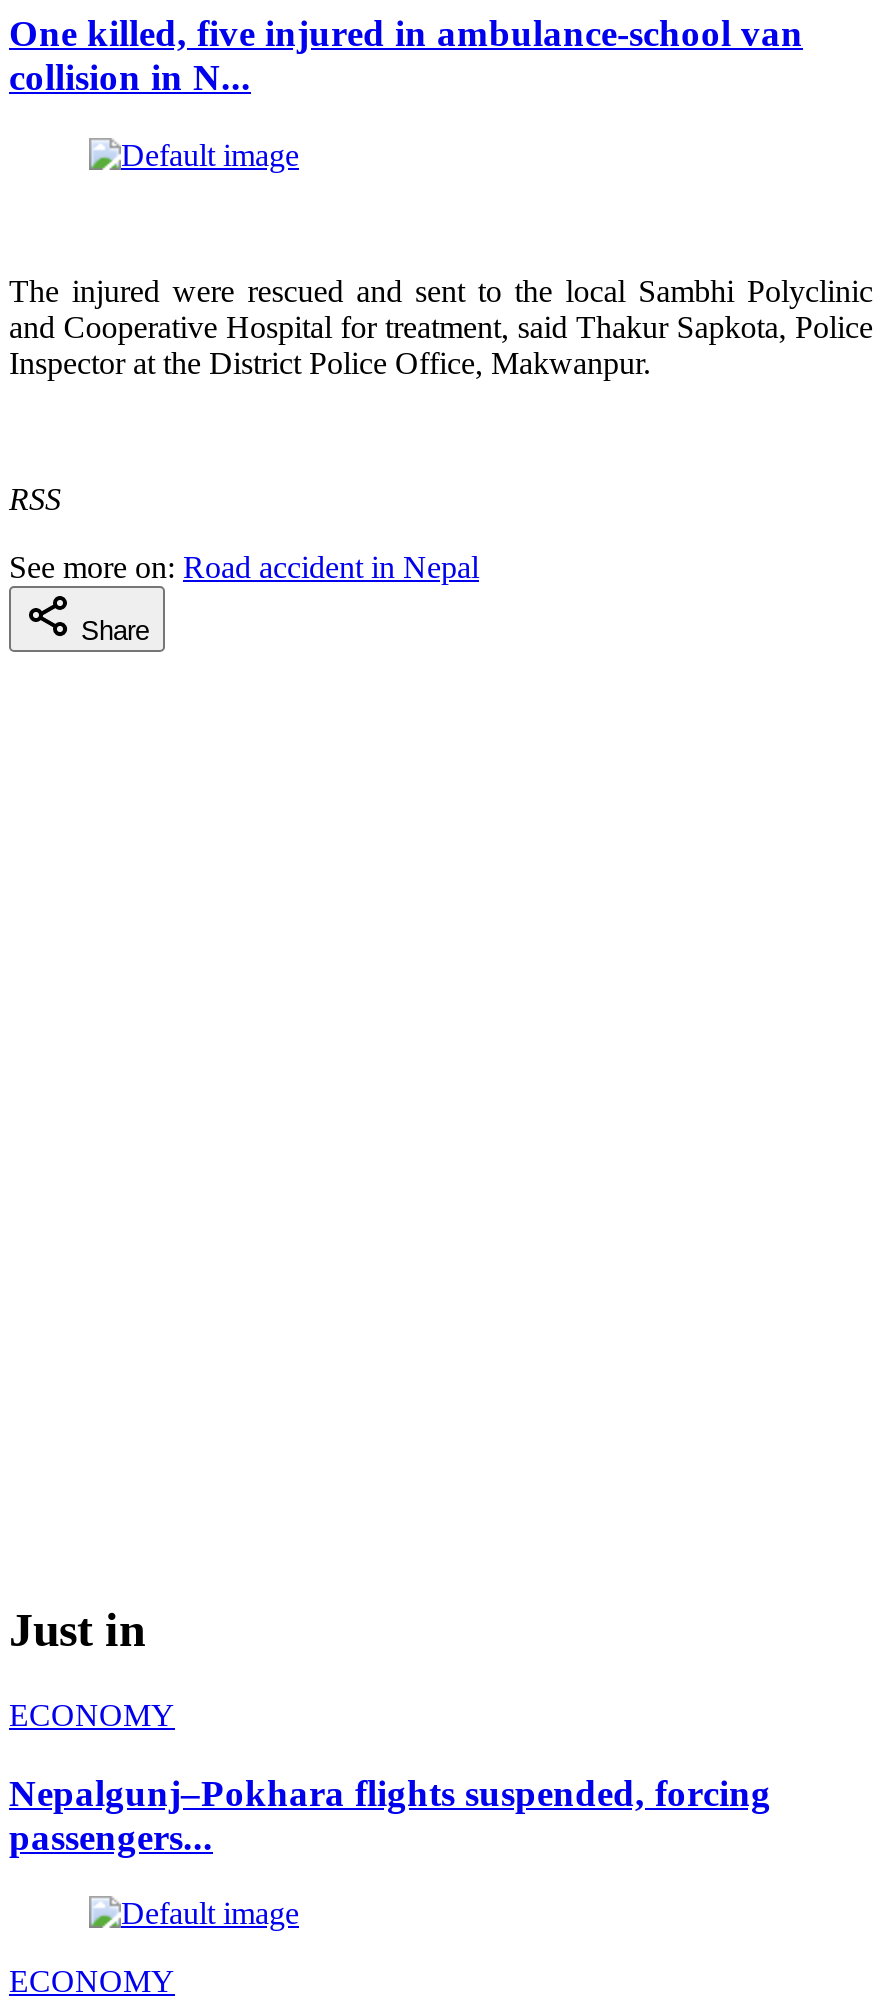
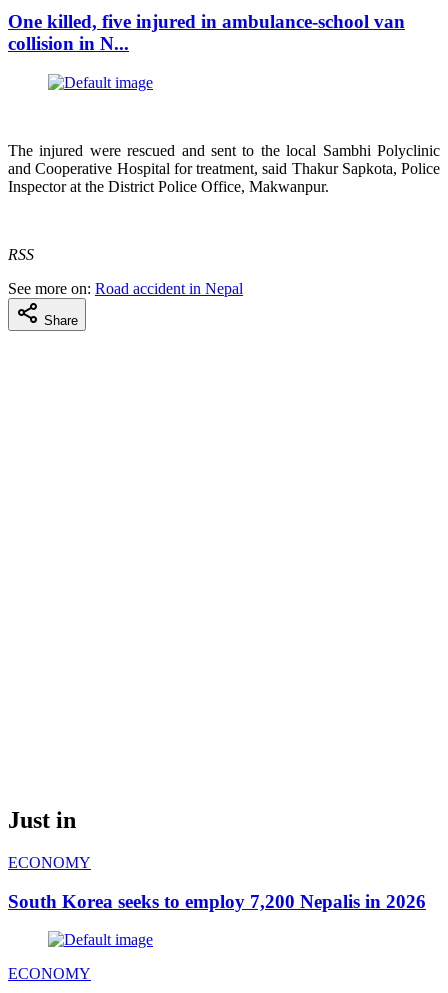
- Nepalgunj–Pokhara flights suspended, forcing
- passengers...
+ South Korea seeks to employ 7,200 Nepalis in 2026
